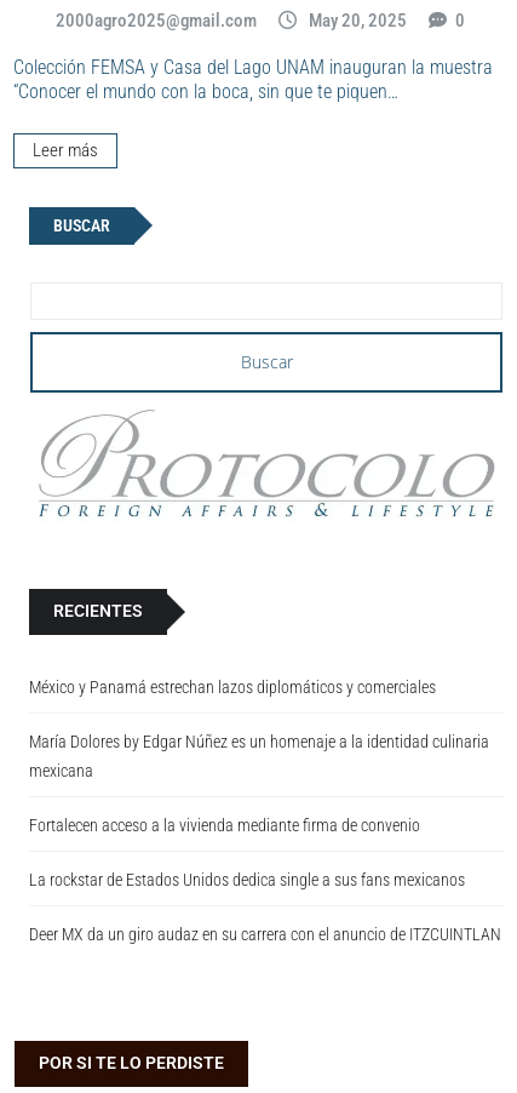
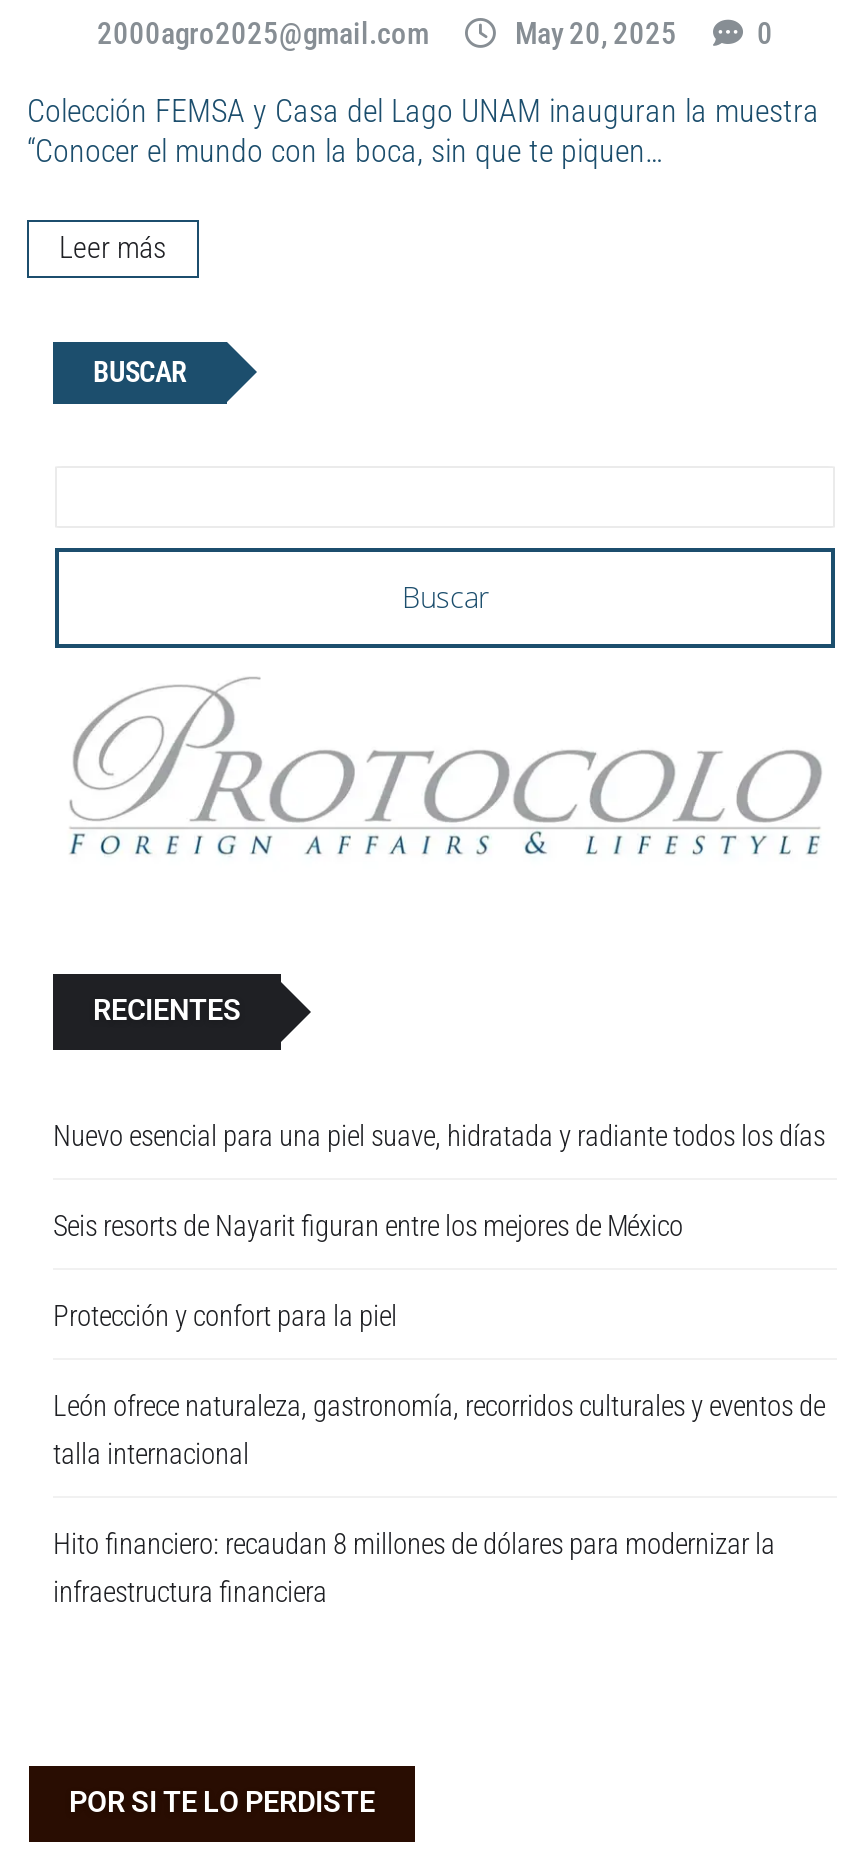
- México y Panamá estrechan lazos diplomáticos y comerciales
+ Nuevo esencial para una piel suave, hidratada y radiante todos los días

- María Dolores by Edgar Núñez es un homenaje a la identidad culinaria
- mexicana
+ Seis resorts de Nayarit figuran entre los mejores de México

- Fortalecen acceso a la vivienda mediante firma de convenio
+ Protección y confort para la piel

- La rockstar de Estados Unidos dedica single a sus fans mexicanos
+ León ofrece naturaleza, gastronomía, recorridos culturales y eventos de
+ talla internacional

- Deer MX da un giro audaz en su carrera con el anuncio de ITZCUINTLAN
+ Hito financiero: recaudan 8 millones de dólares para modernizar la
+ infraestructura financiera
